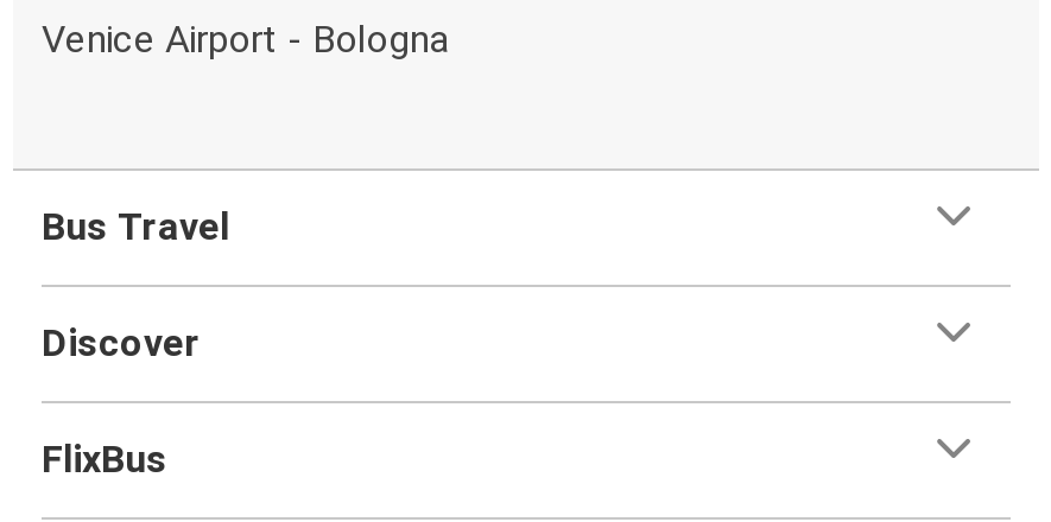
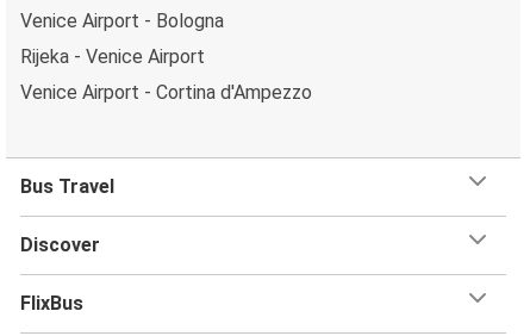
+ Rijeka - Venice Airport
+ Venice Airport - Cortina d'Ampezzo
